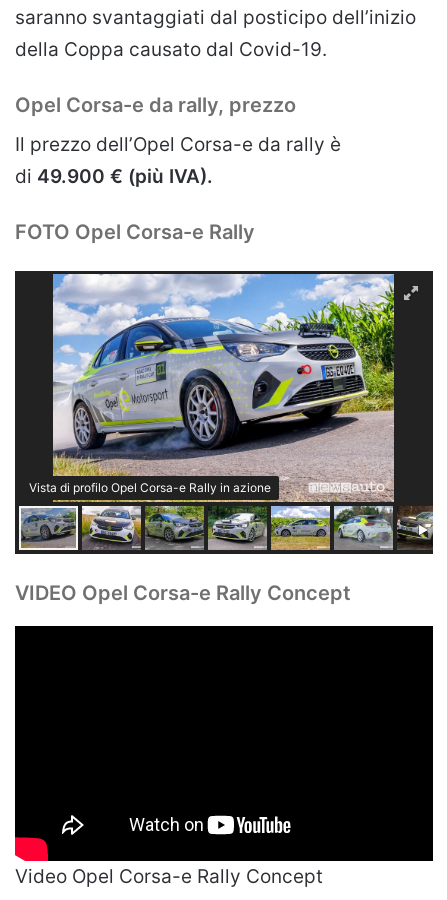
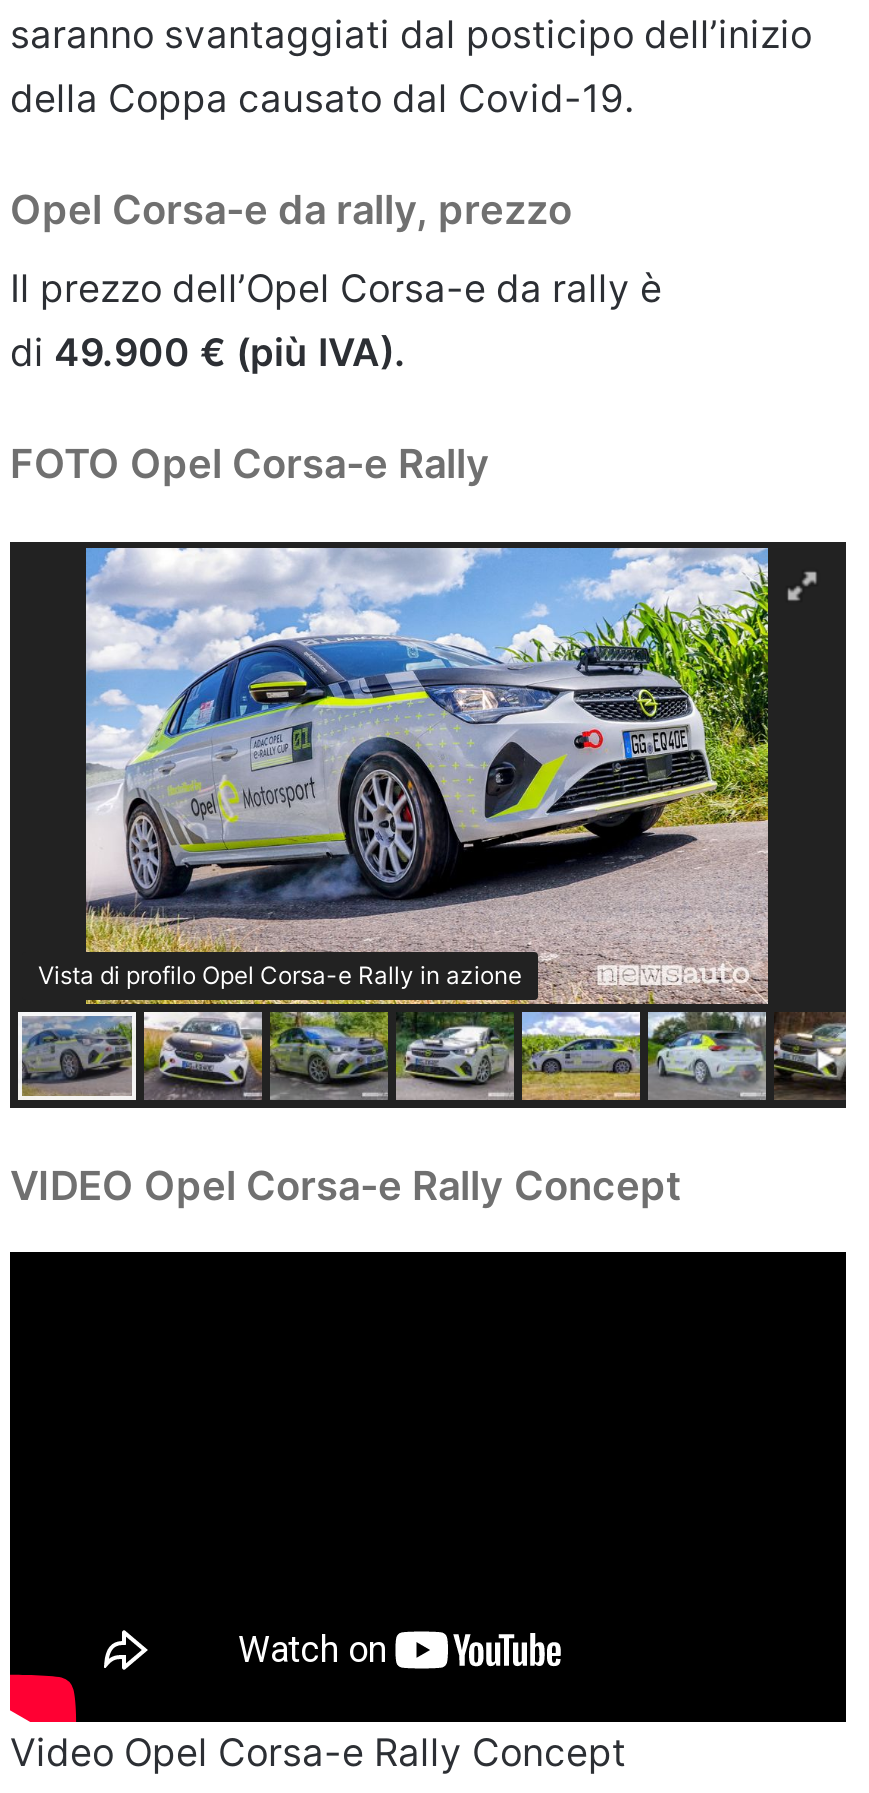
- Vista di profilo Opel Corsa-e Rally in azione
+ Vista anteriore Opel Corsa-e Rally in azione
